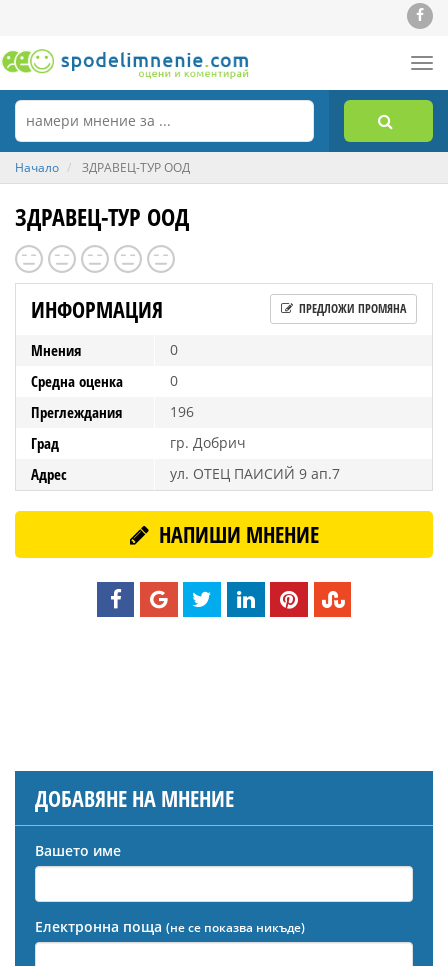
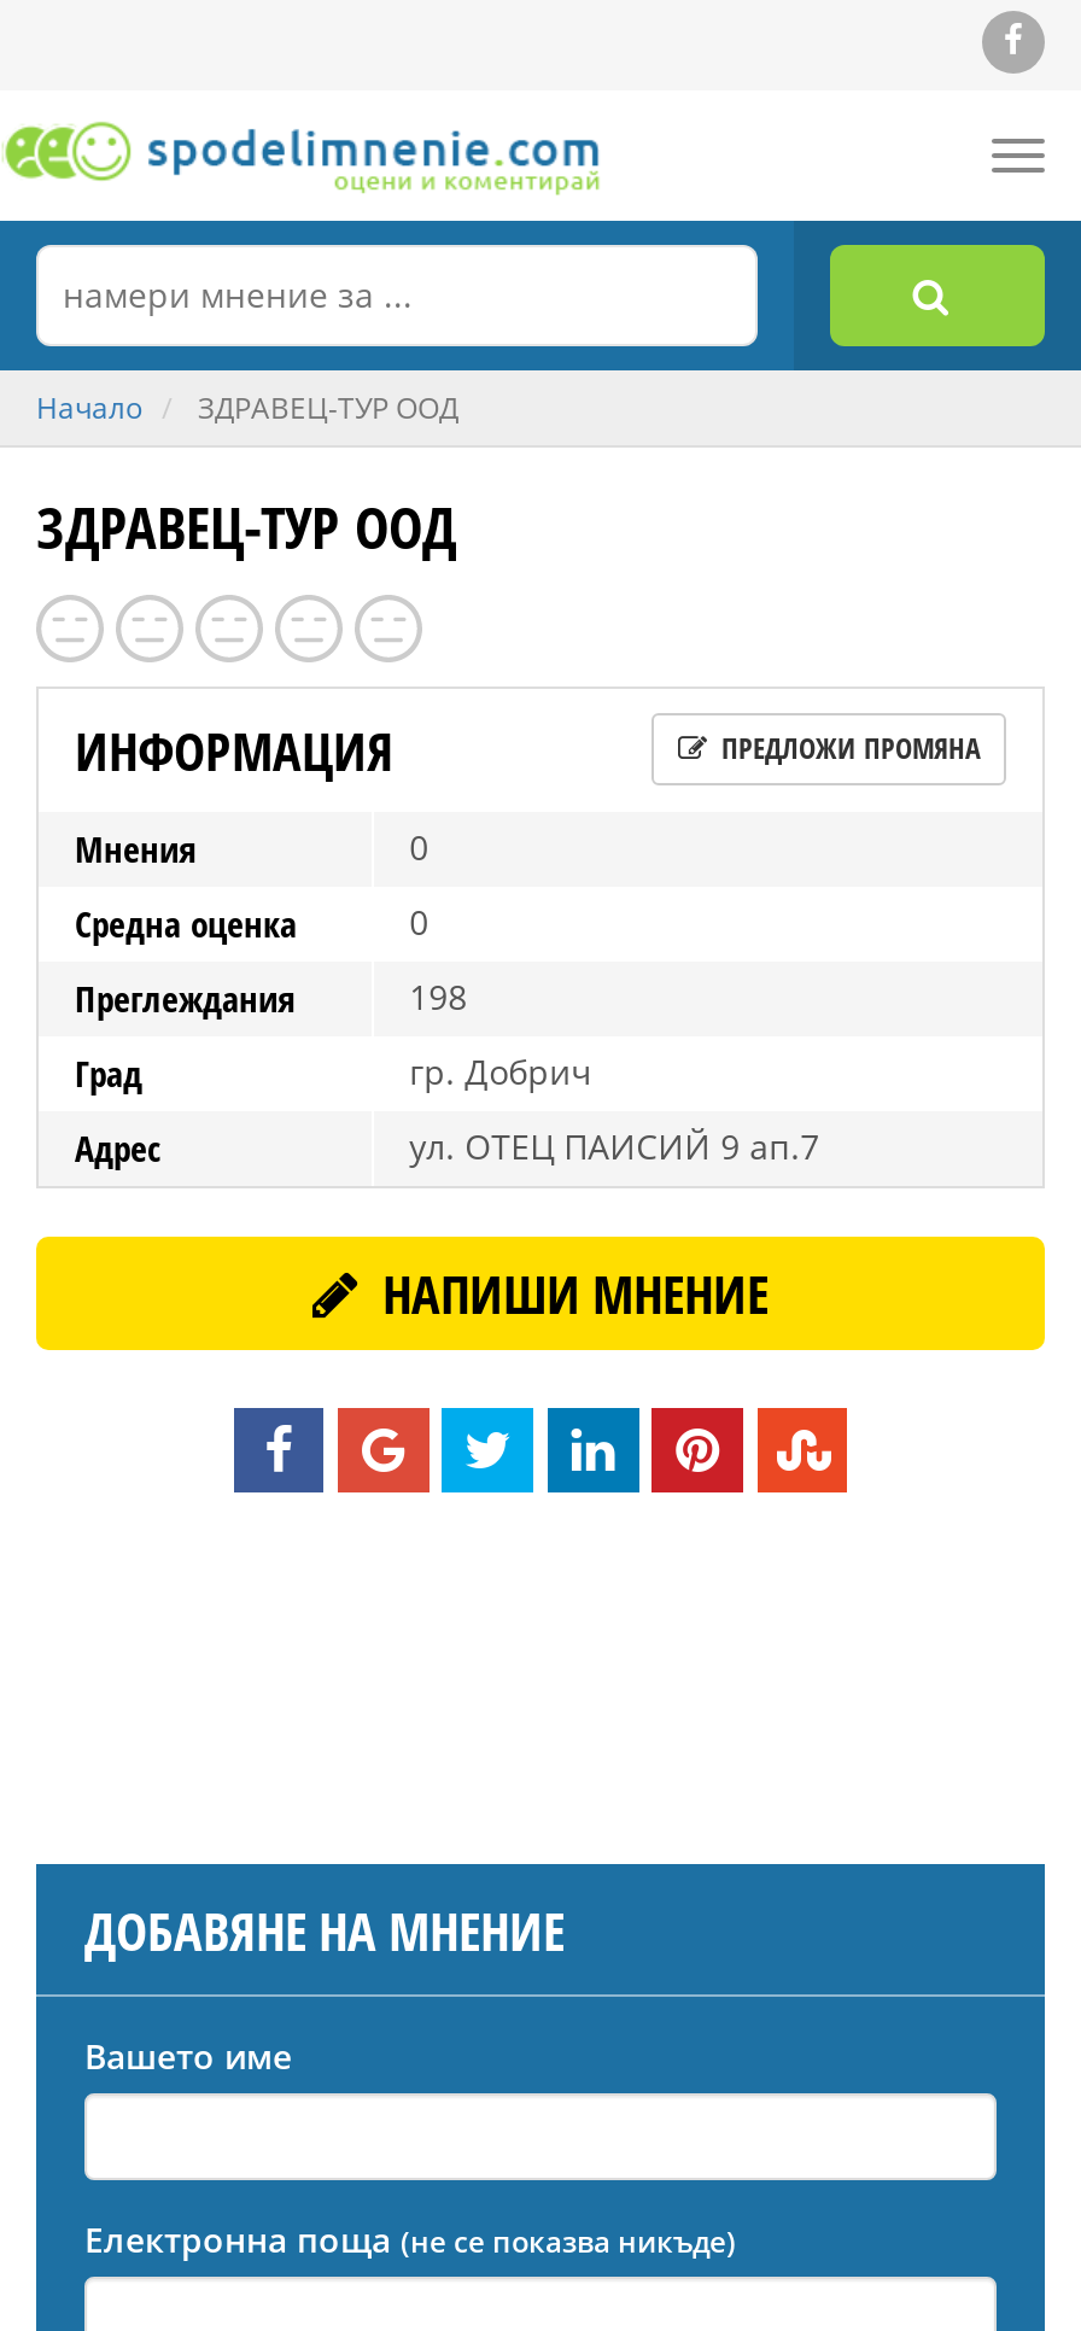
- 196
+ 198
